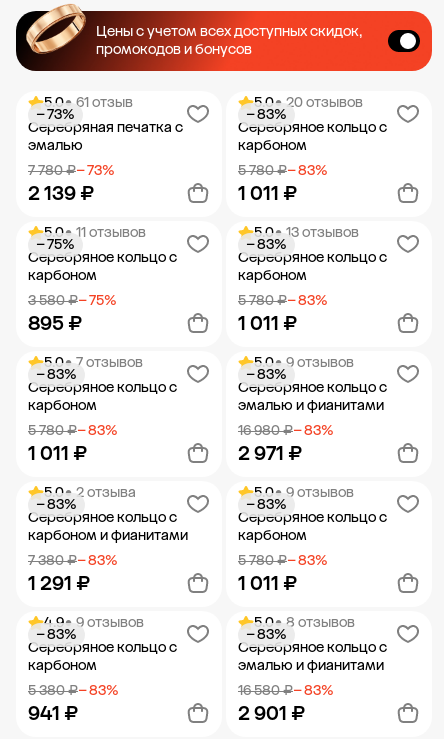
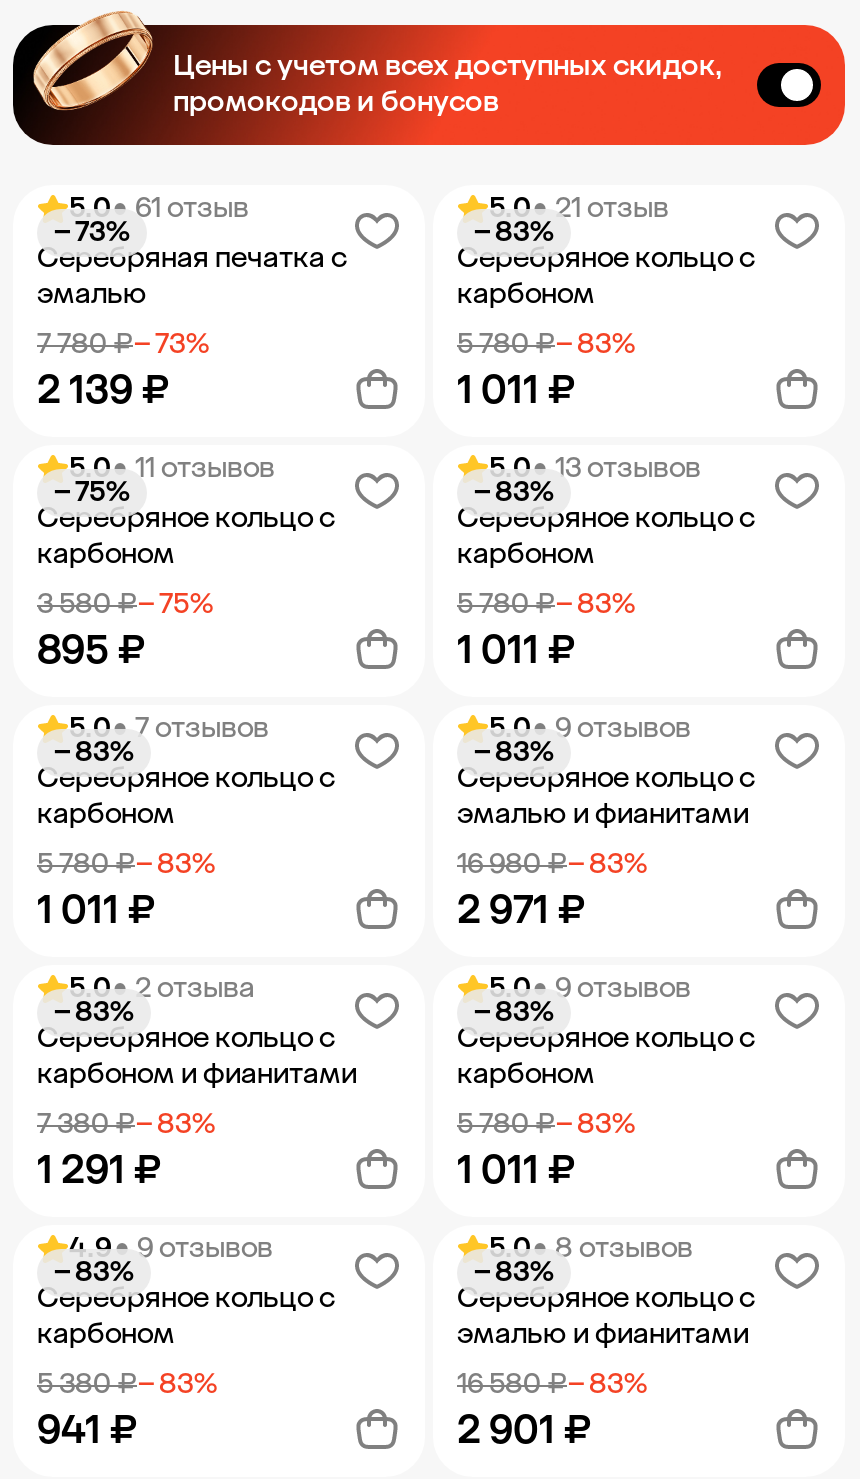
- 5.0• 20 отзывов
+ 5.0• 21 отзыв
